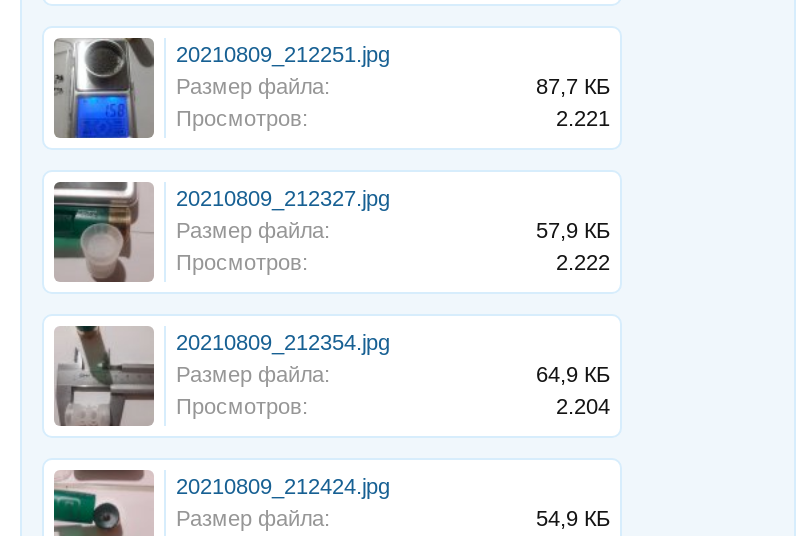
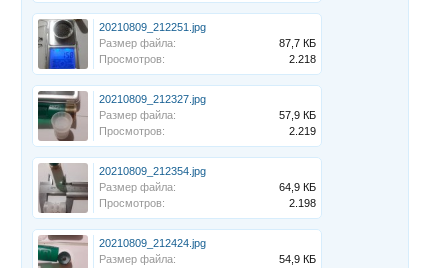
- 2.221
+ 2.218

- 2.222
+ 2.219

- 2.204
+ 2.198
